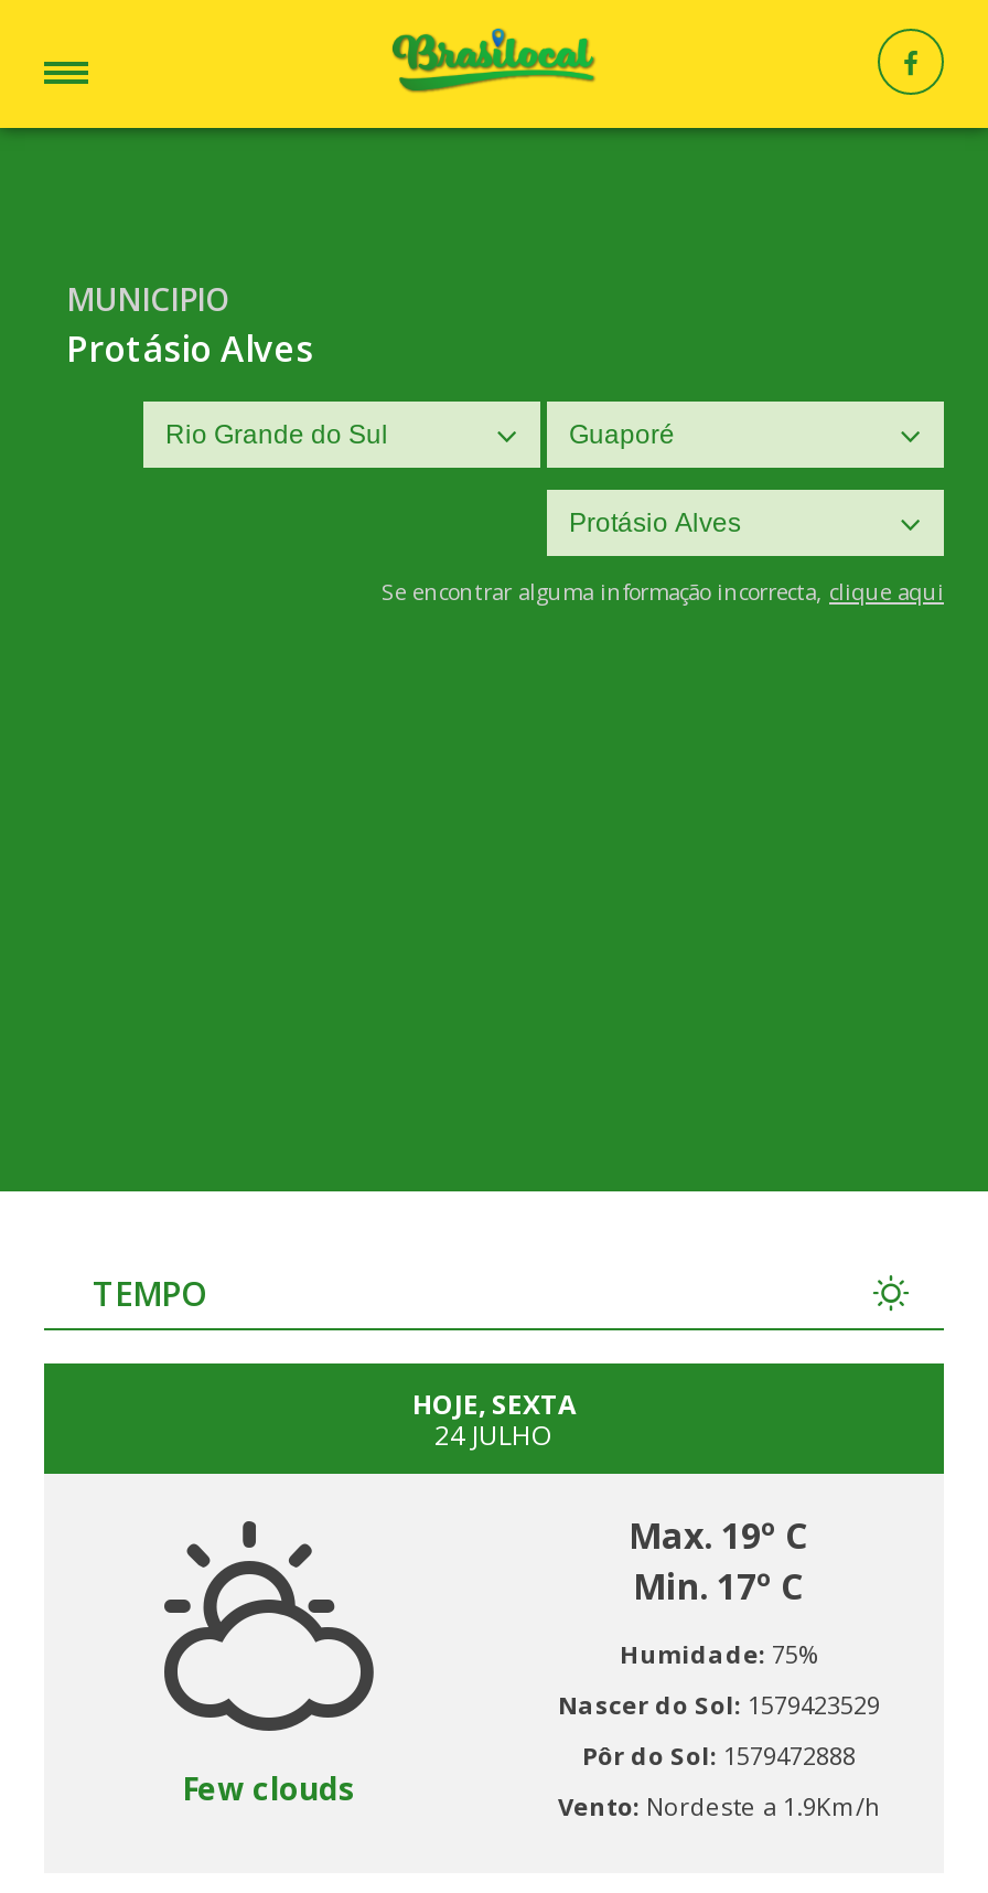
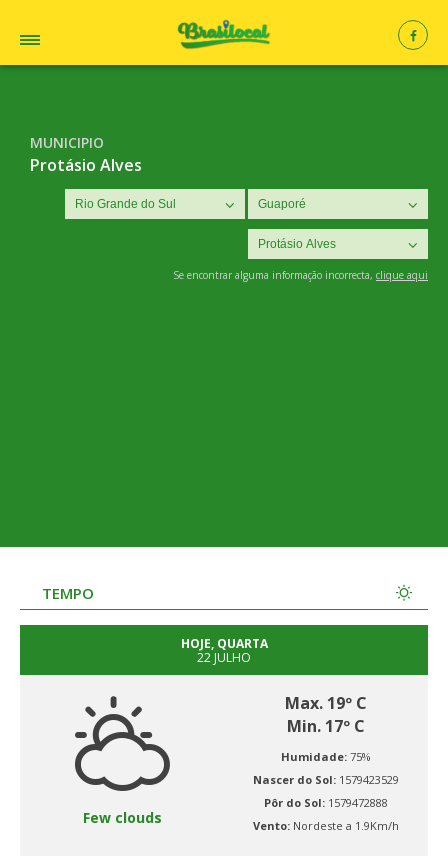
- HOJE, SEXTA
+ HOJE, QUARTA

- 24 JULHO
+ 22 JULHO
